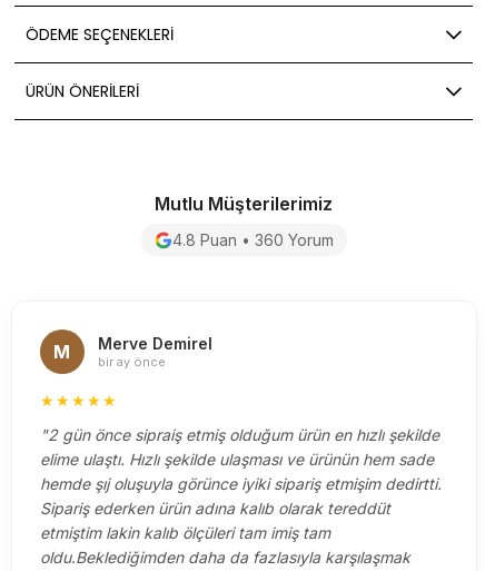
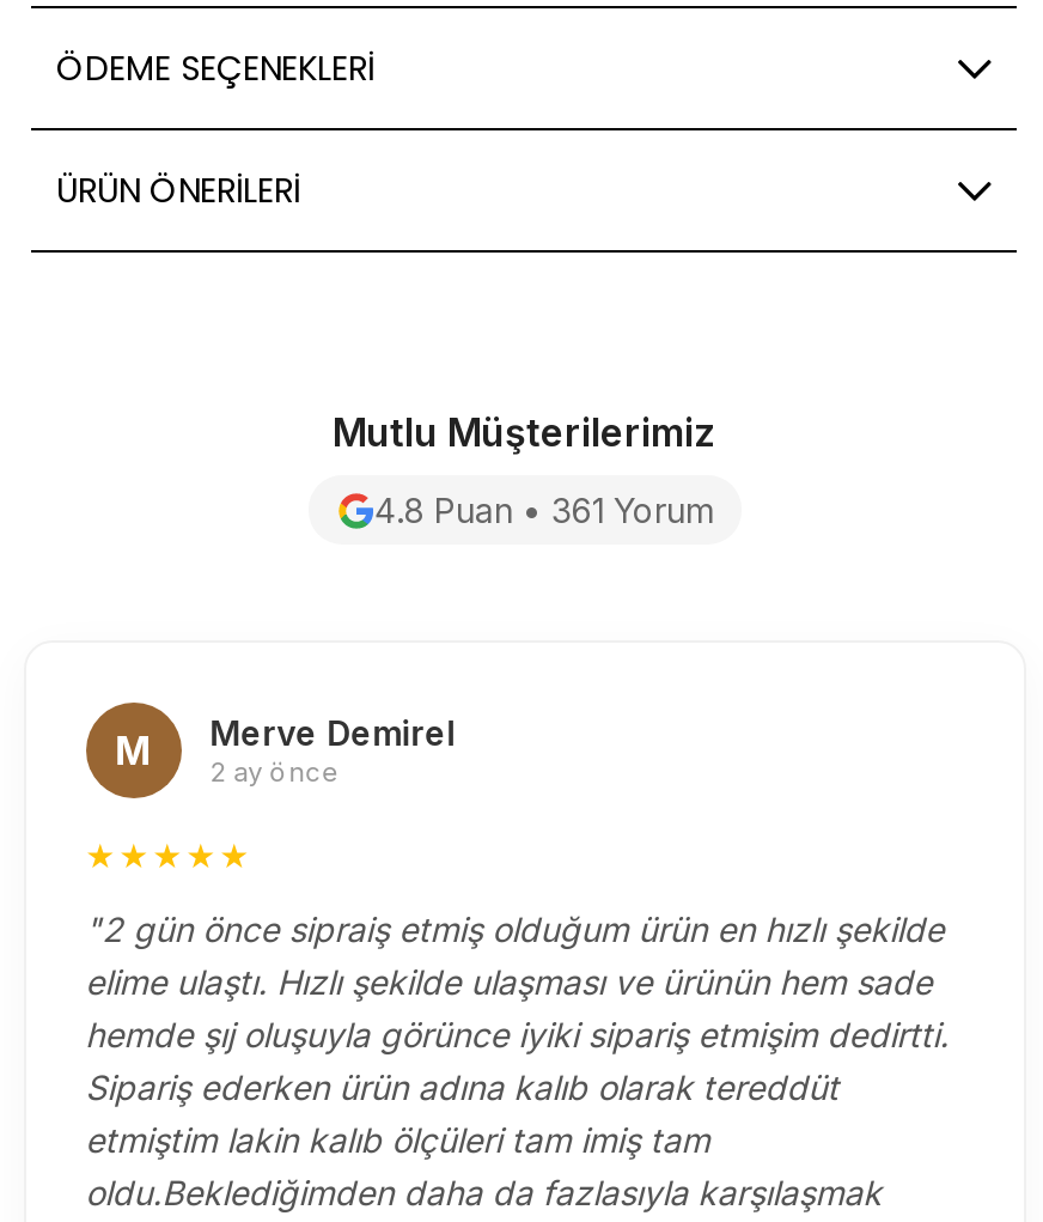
- 4.8 Puan • 360 Yorum
+ 4.8 Puan • 361 Yorum

- bir ay önce
+ 2 ay önce
